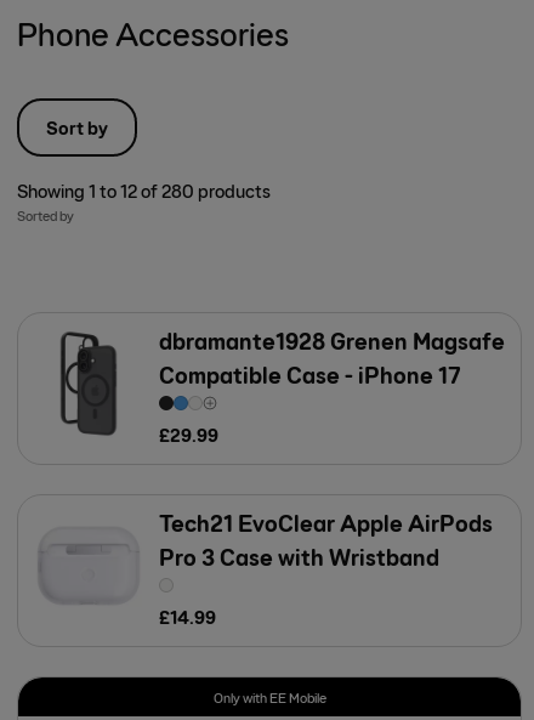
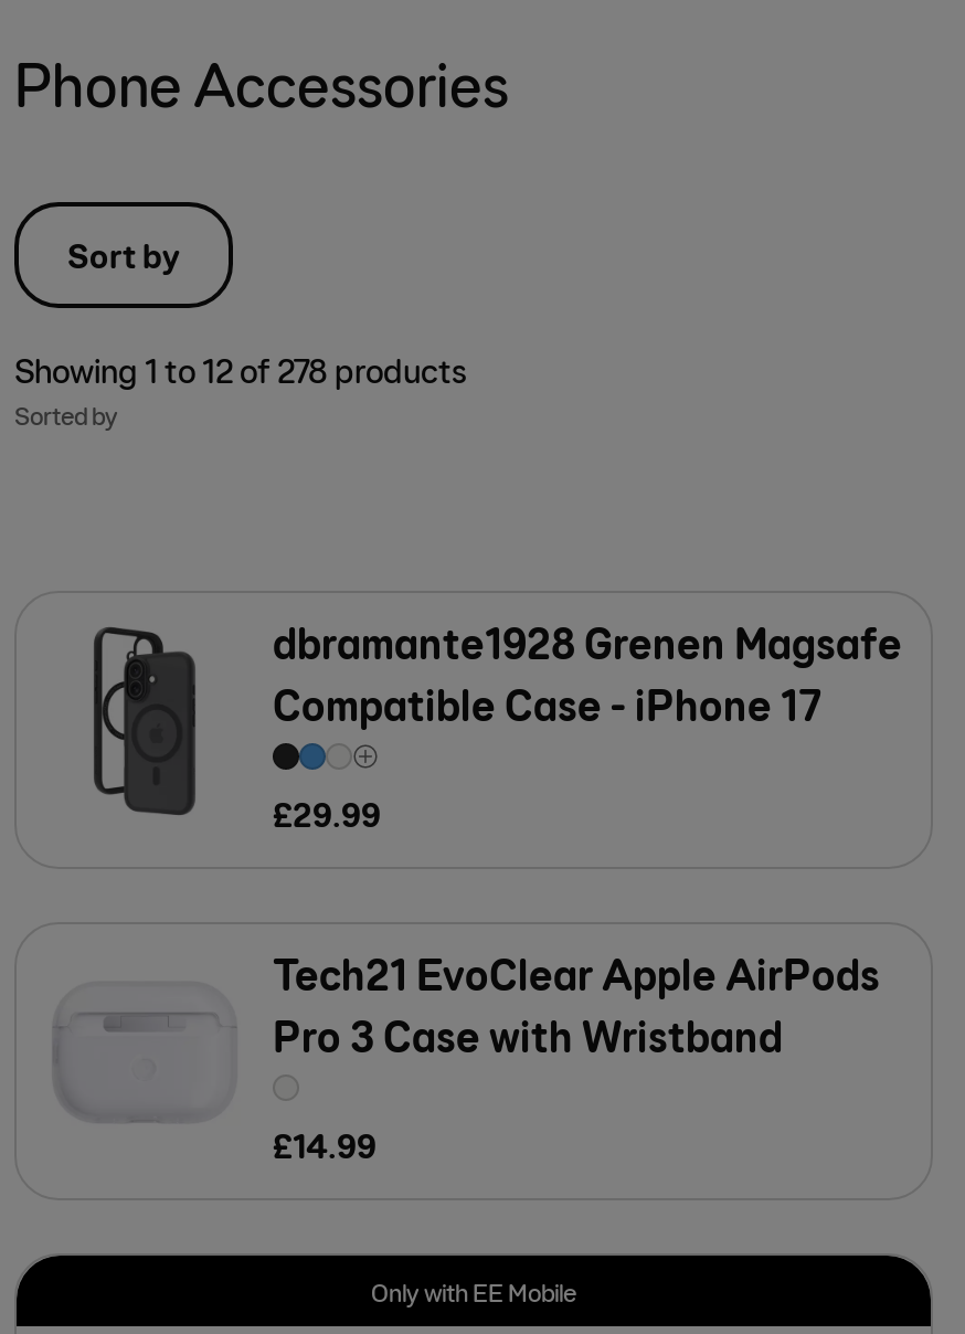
- Showing 1 to 12 of 280 products
+ Showing 1 to 12 of 278 products
